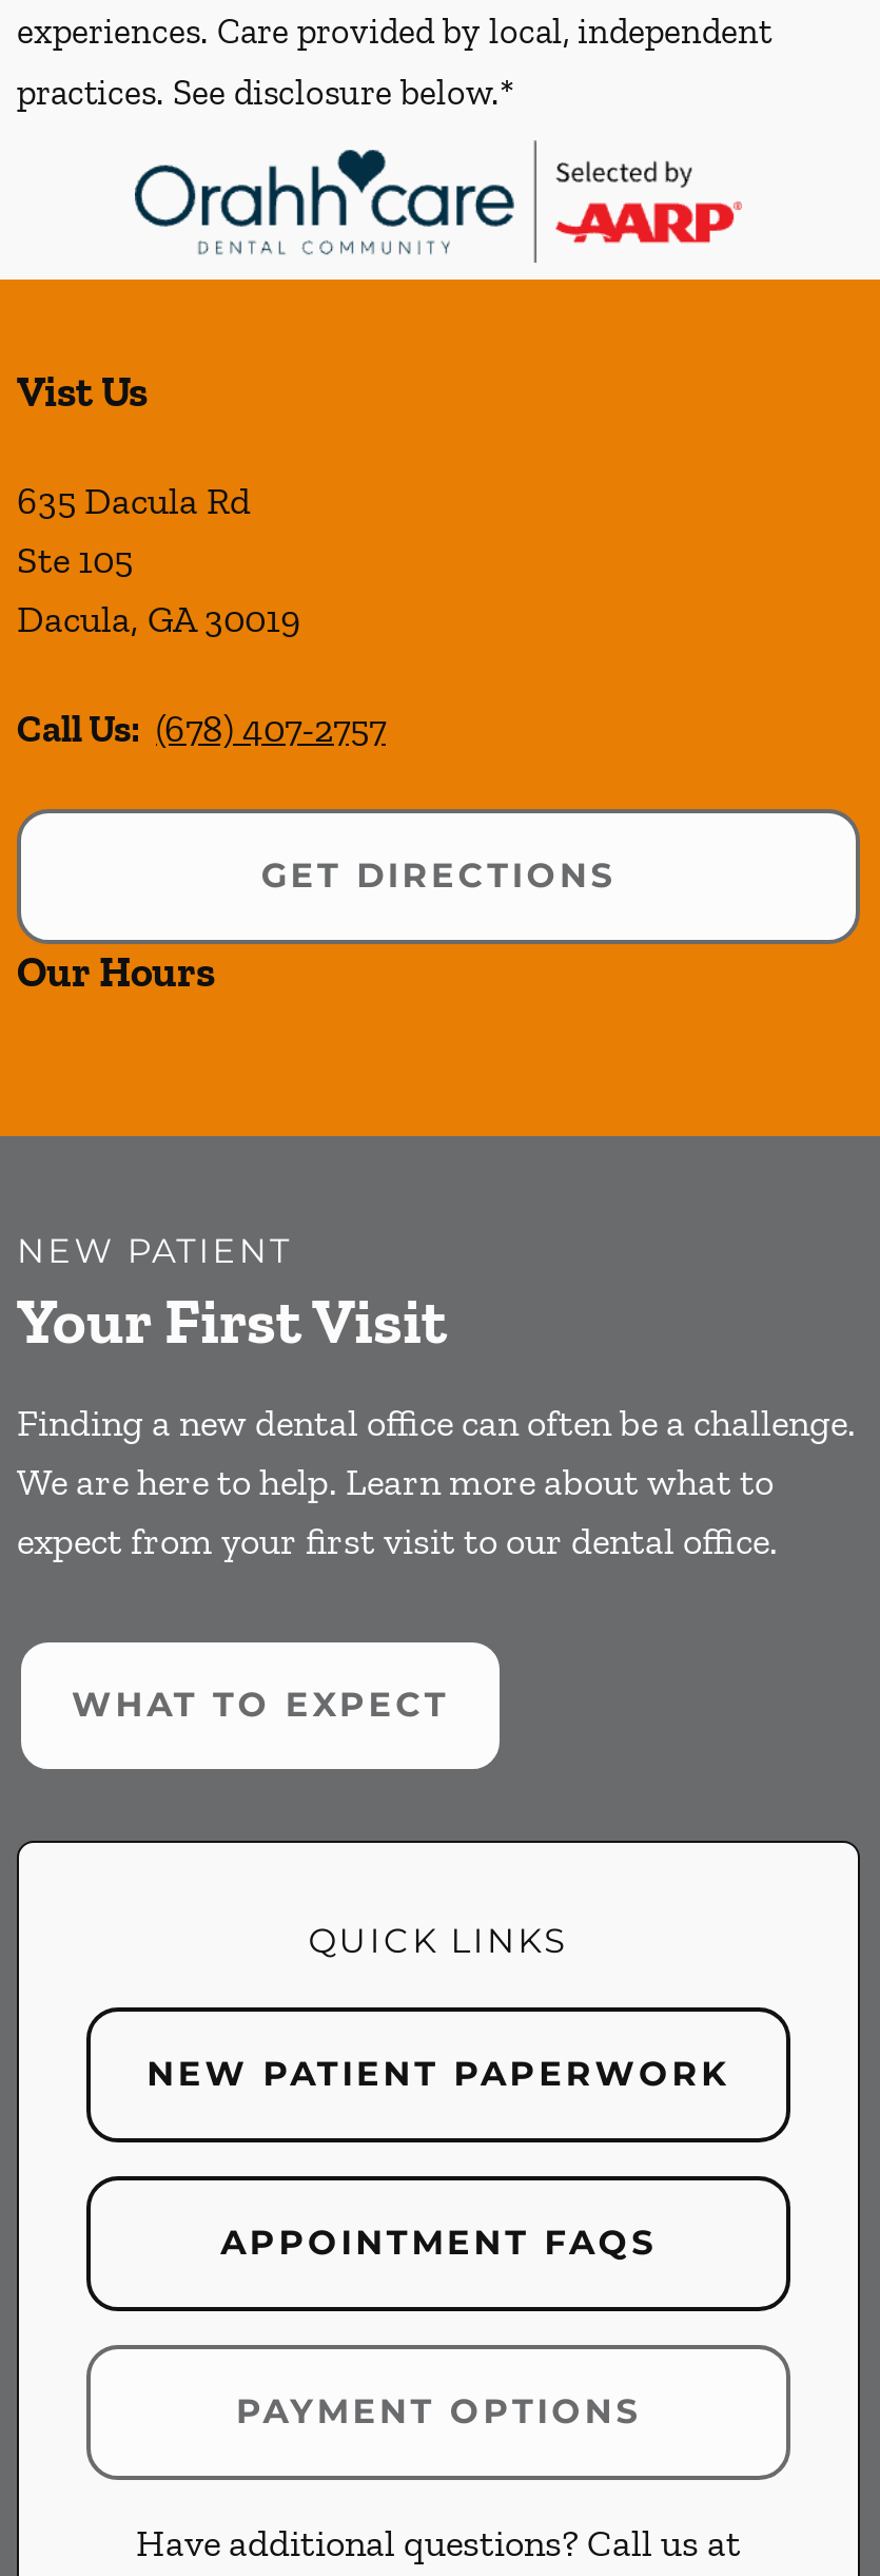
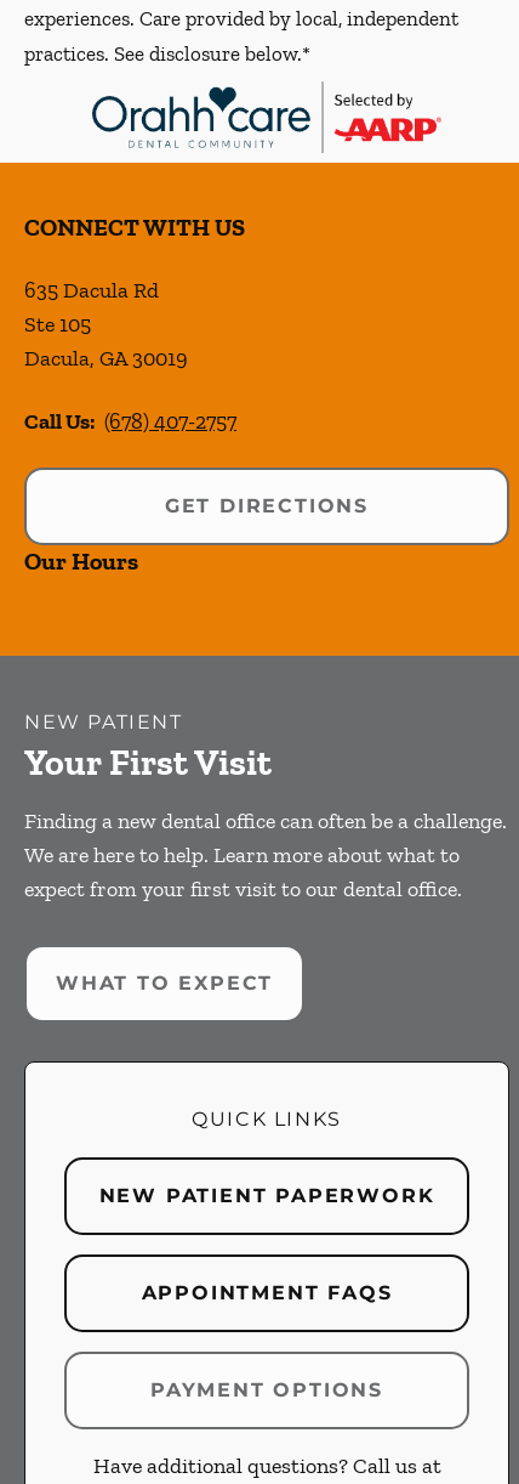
- Vist Us
+ CONNECT WITH US
